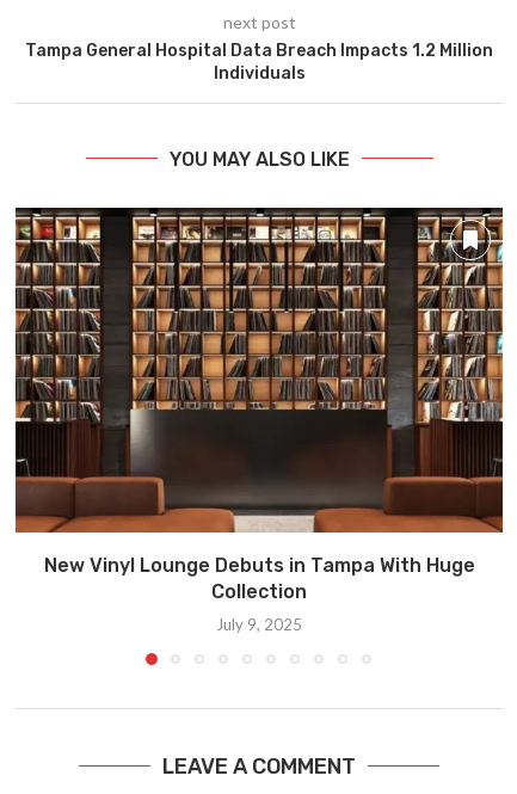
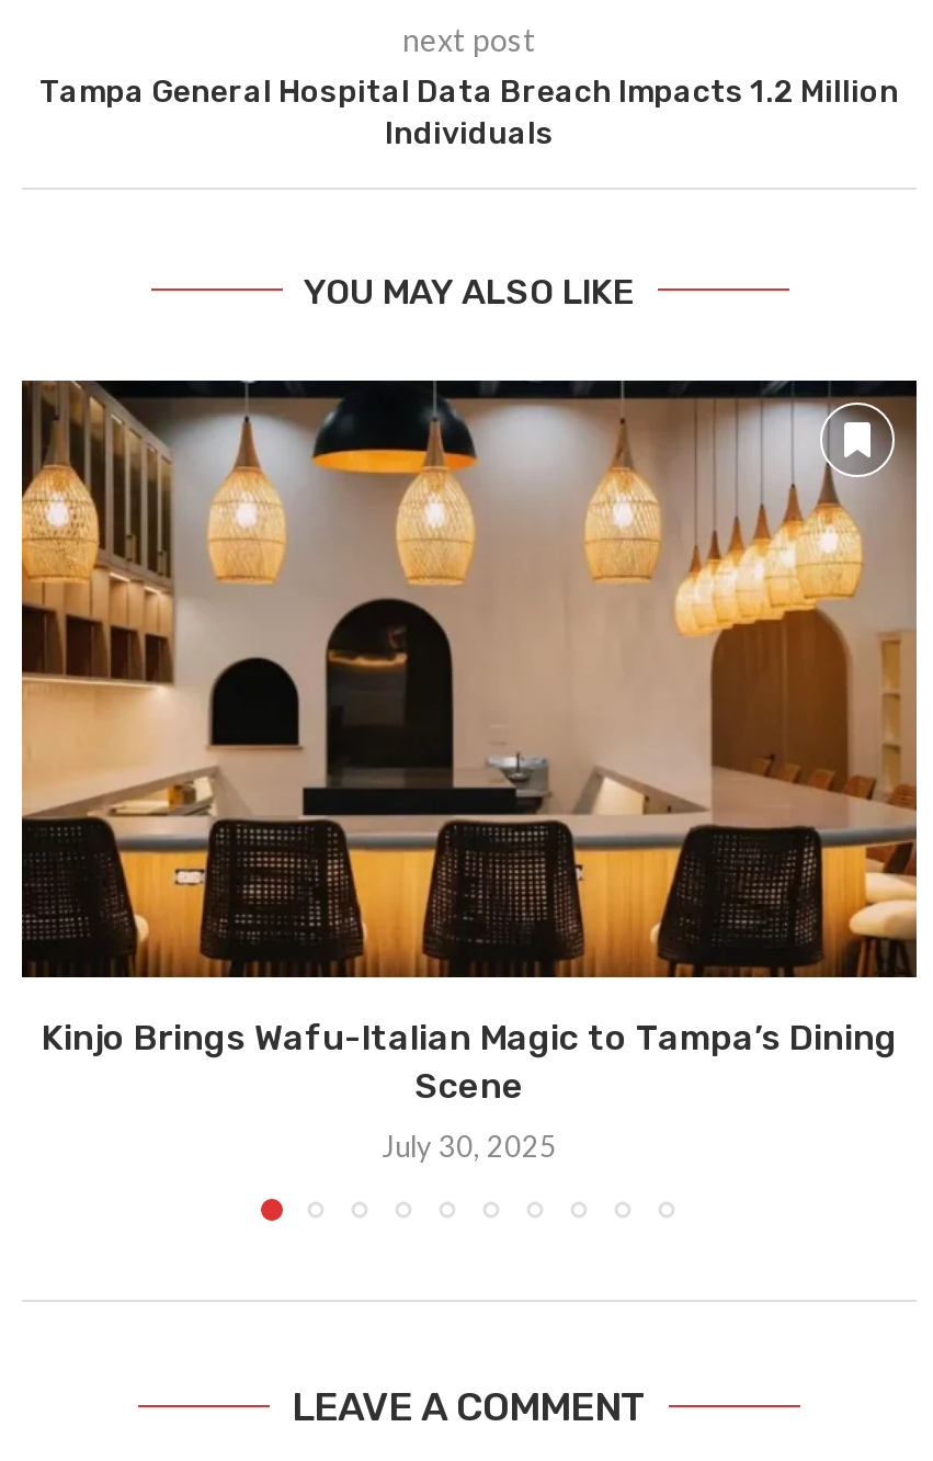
- [image]
- New Vinyl Lounge Debuts in Tampa With Huge
- Collection
+ [image]
+ Kinjo Brings Wafu-Italian Magic to Tampa’s Dining
+ Scene

- July 9, 2025
+ July 30, 2025
